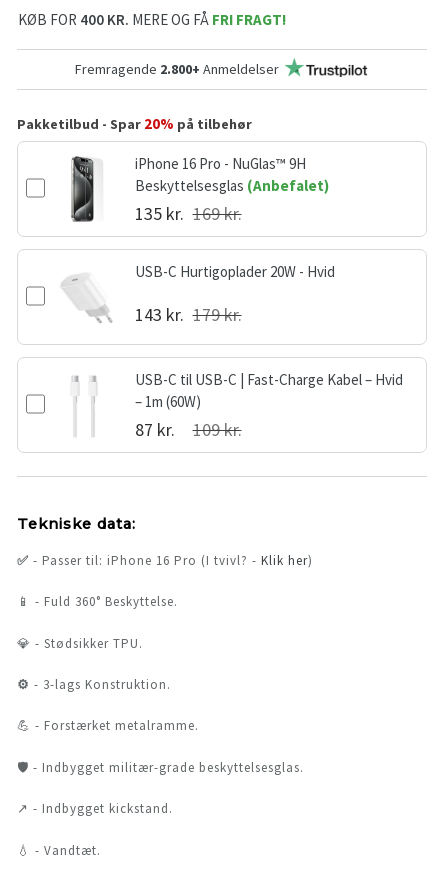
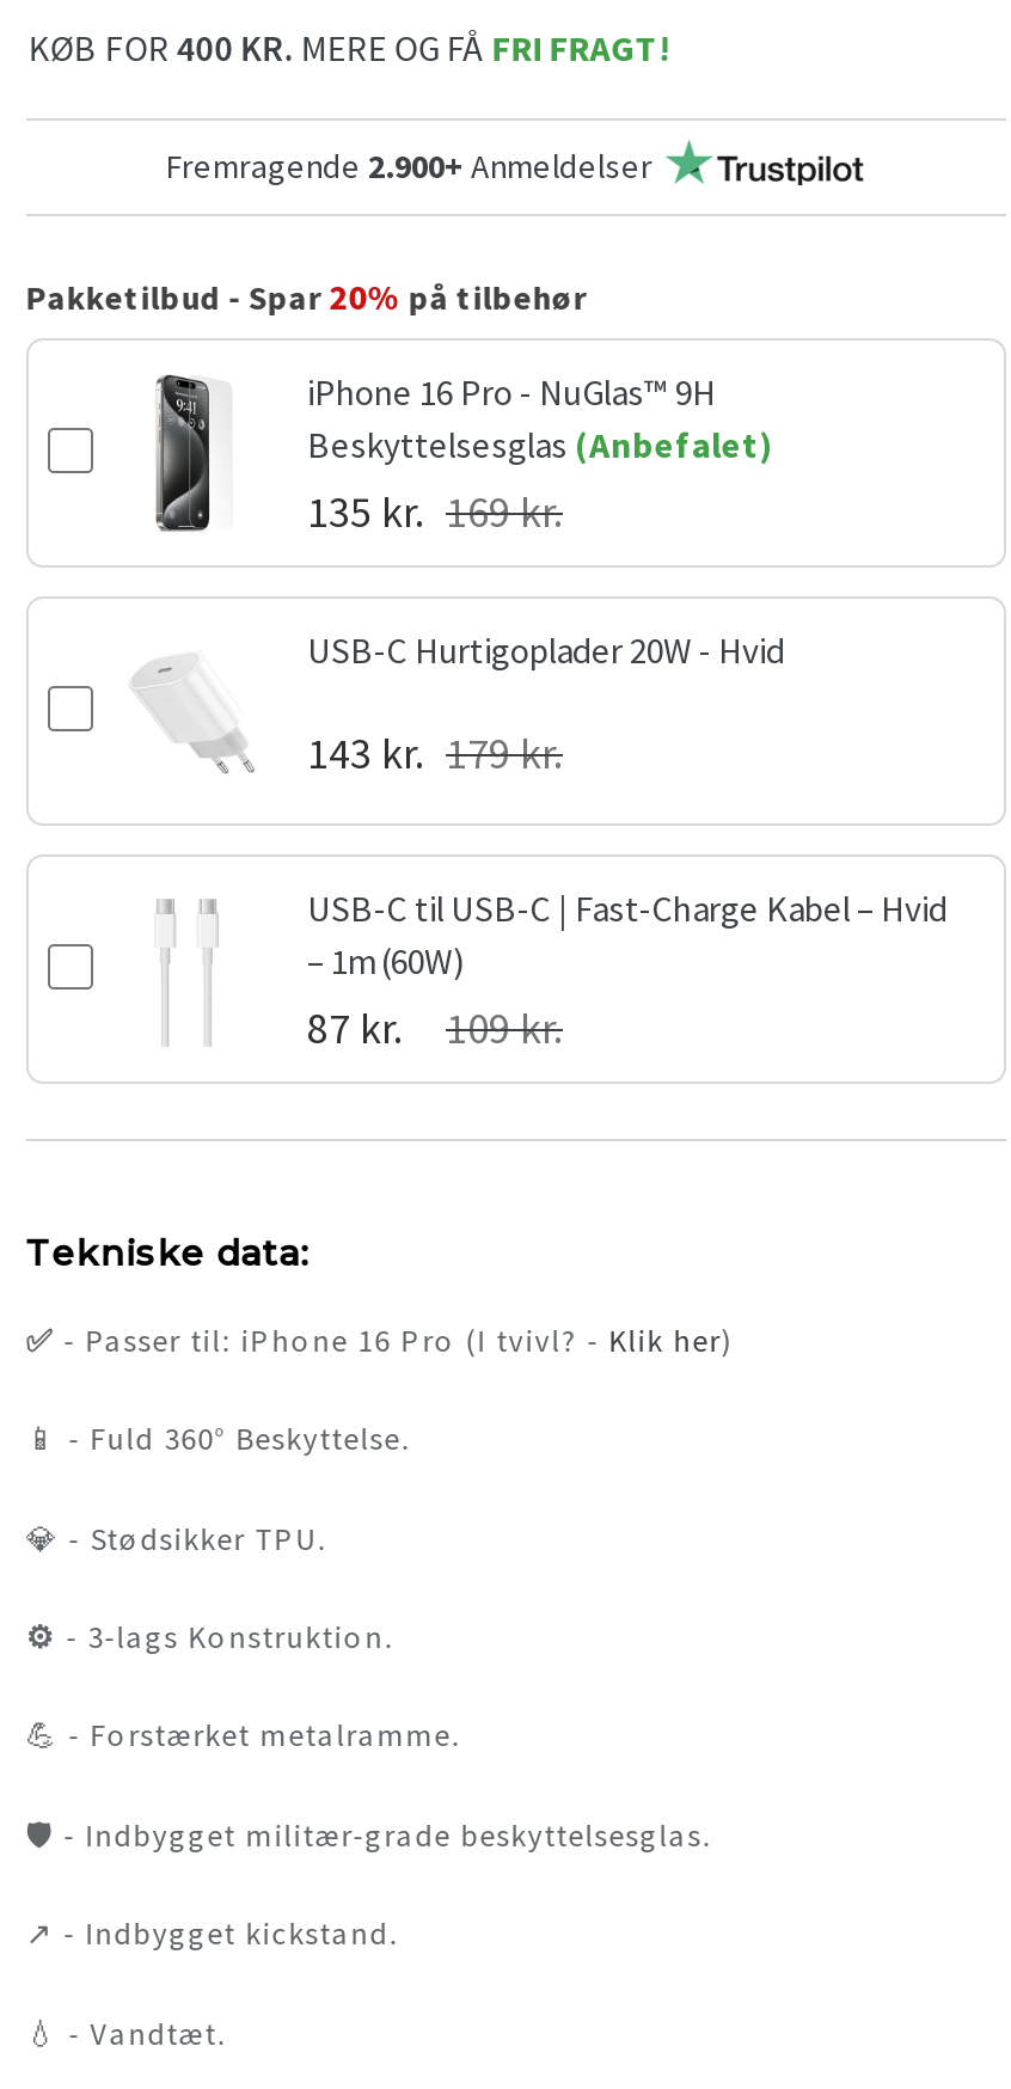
- Fremragende 2.800+ Anmeldelser
+ Fremragende 2.900+ Anmeldelser
